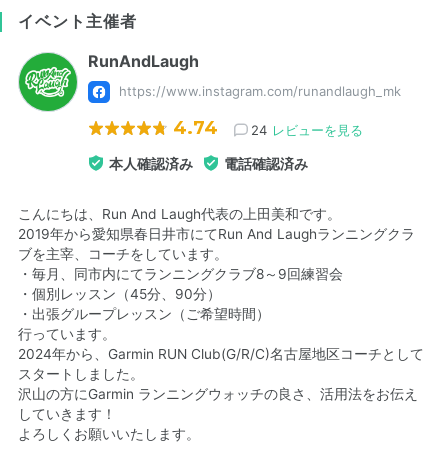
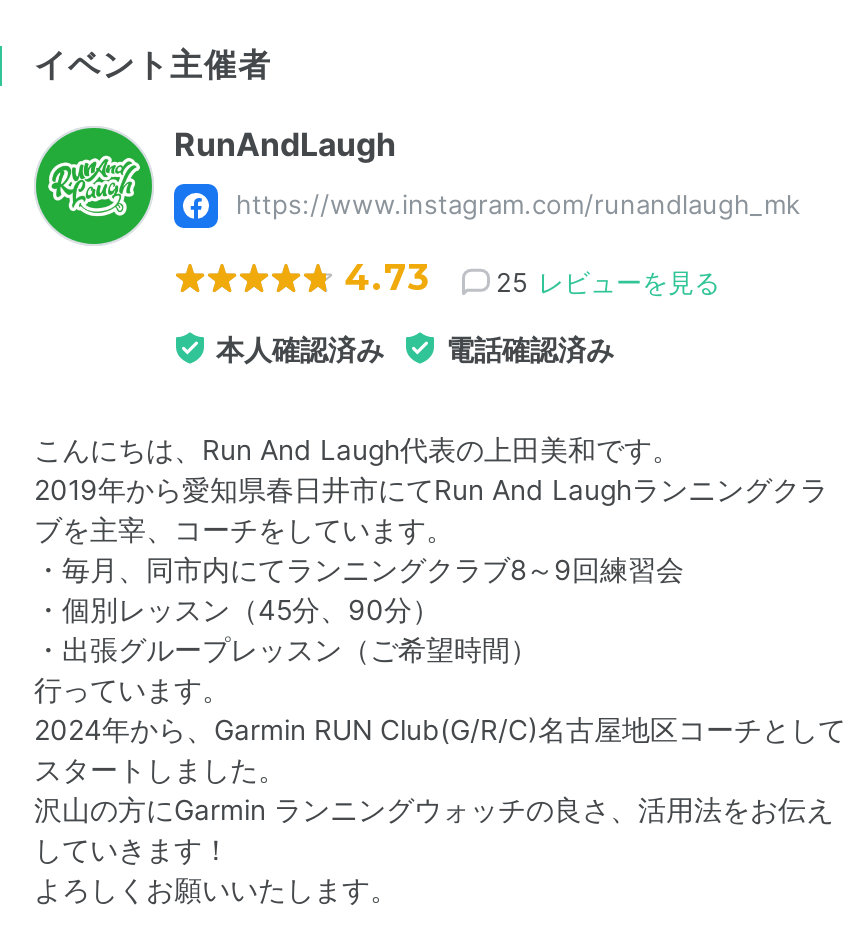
- 4.74
+ 4.73

- 24 レビューを見る
+ 25 レビューを見る
